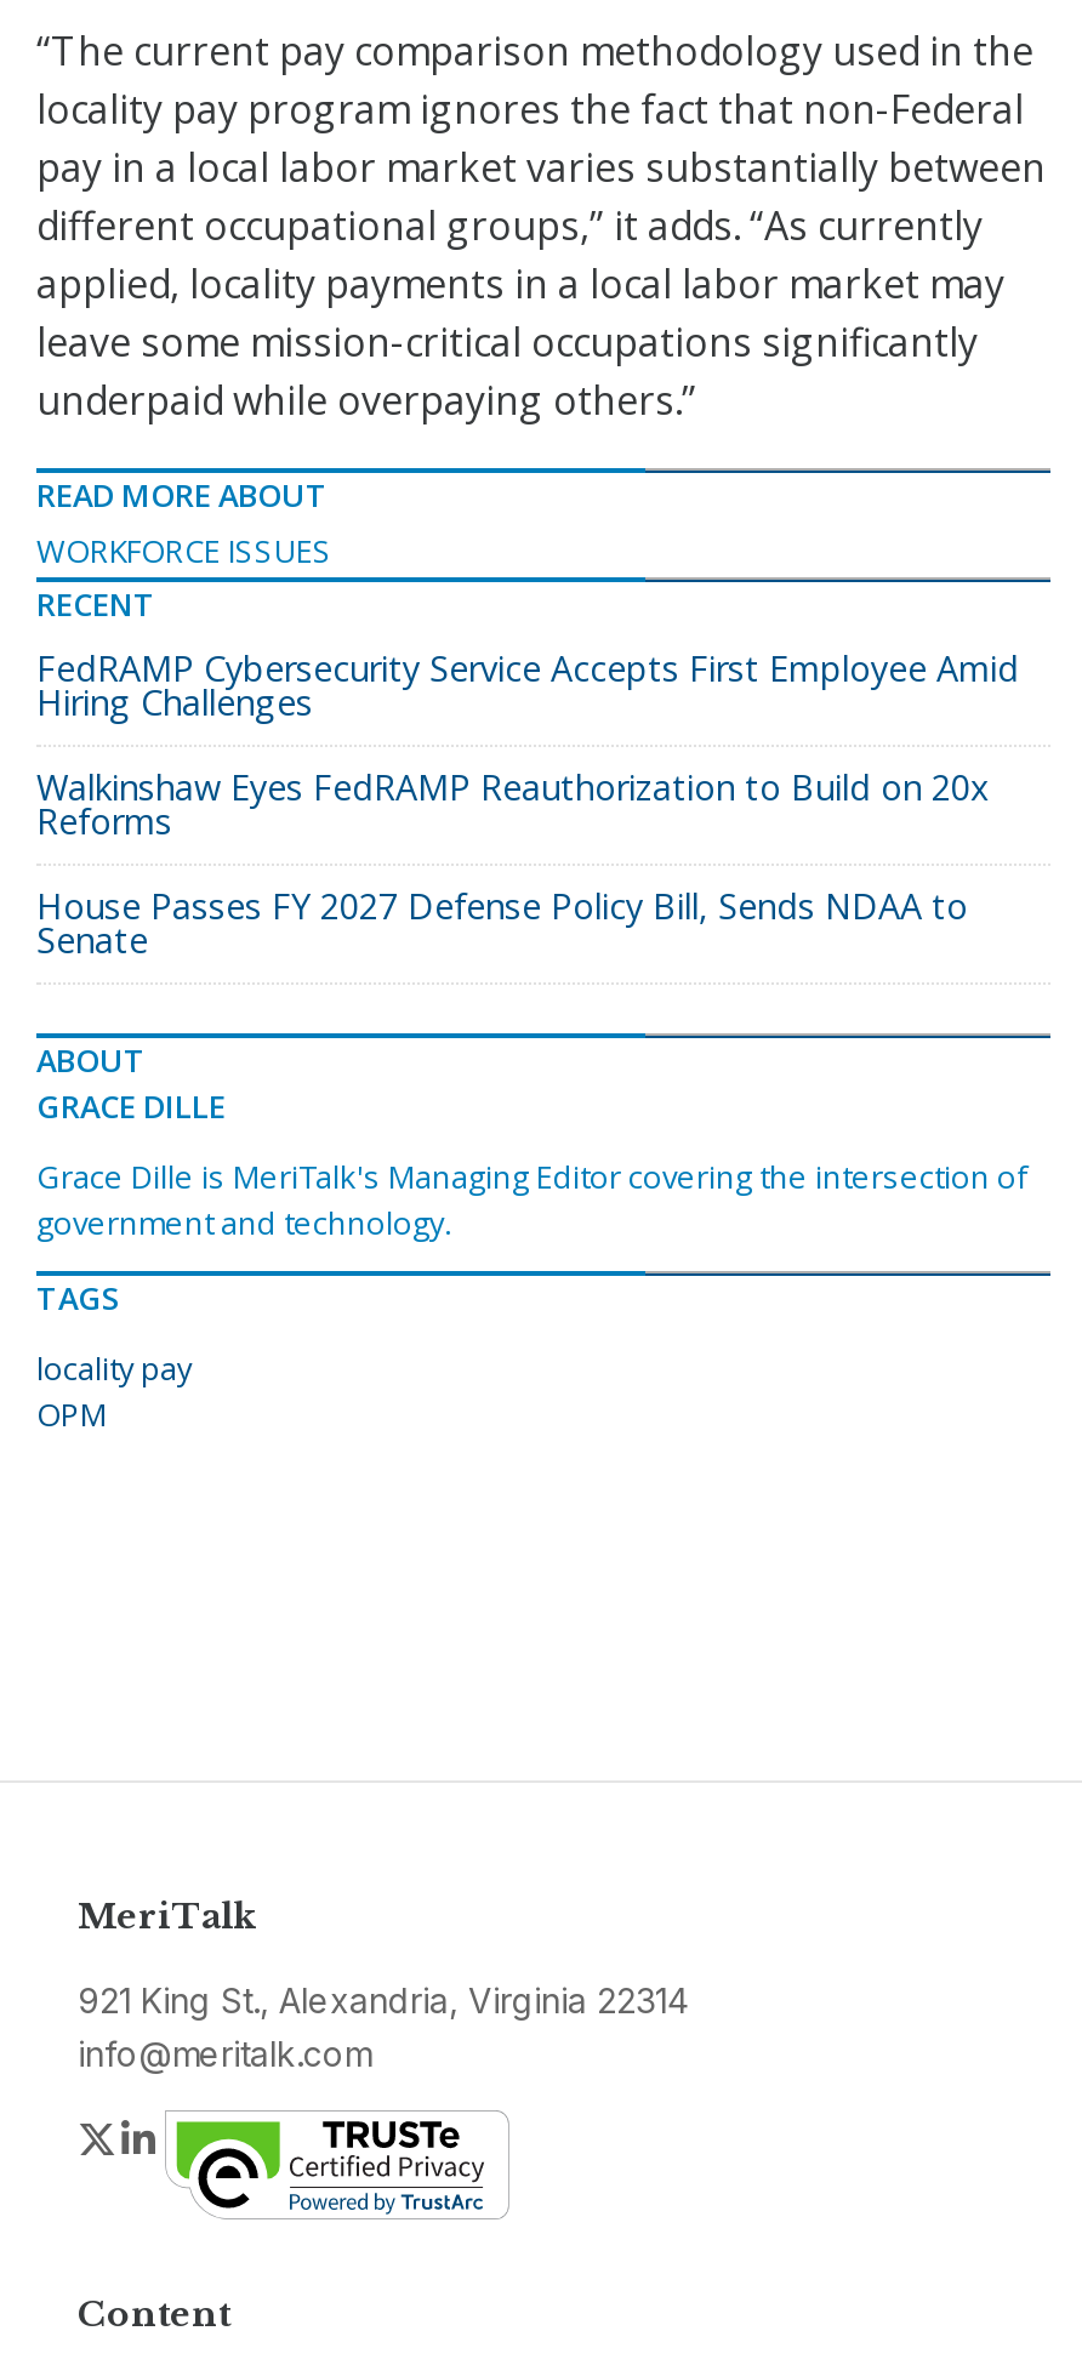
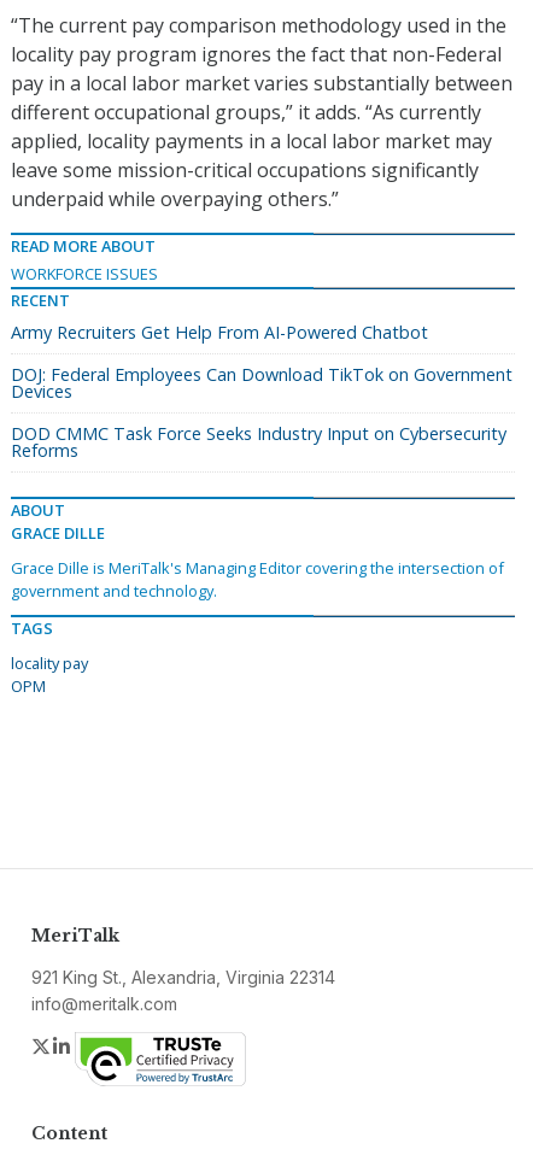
- FedRAMP Cybersecurity Service Accepts First Employee Amid
- Hiring Challenges
- Walkinshaw Eyes FedRAMP Reauthorization to Build on 20x
+ Army Recruiters Get Help From AI-Powered Chatbot
+ DOJ: Federal Employees Can Download TikTok on Government
+ Devices
+ DOD CMMC Task Force Seeks Industry Input on Cybersecurity

moved down: Reforms

- House Passes FY 2027 Defense Policy Bill, Sends NDAA to
- Senate
